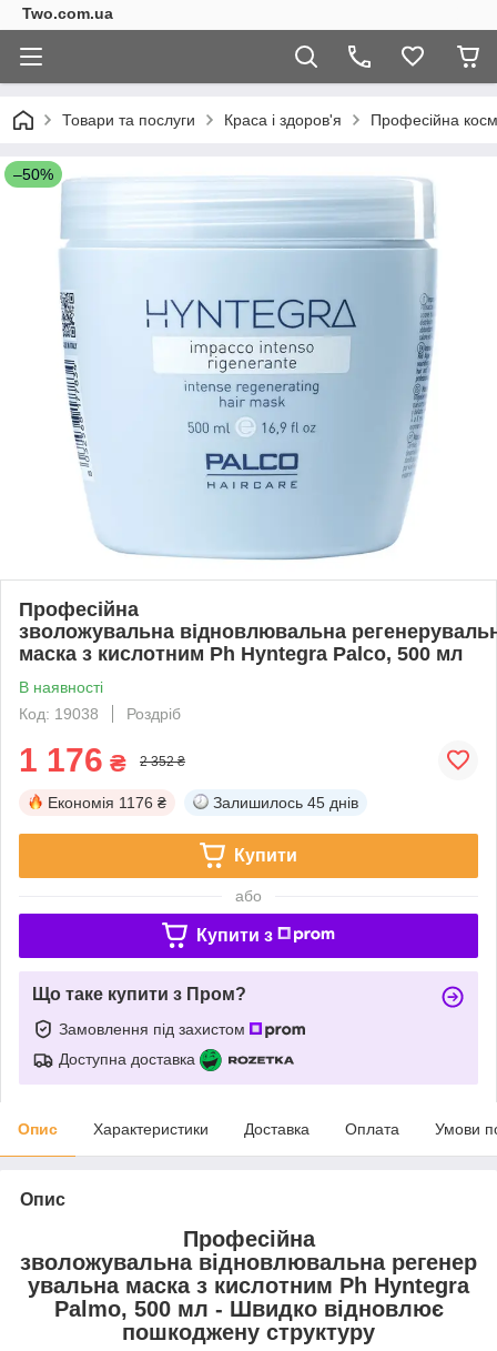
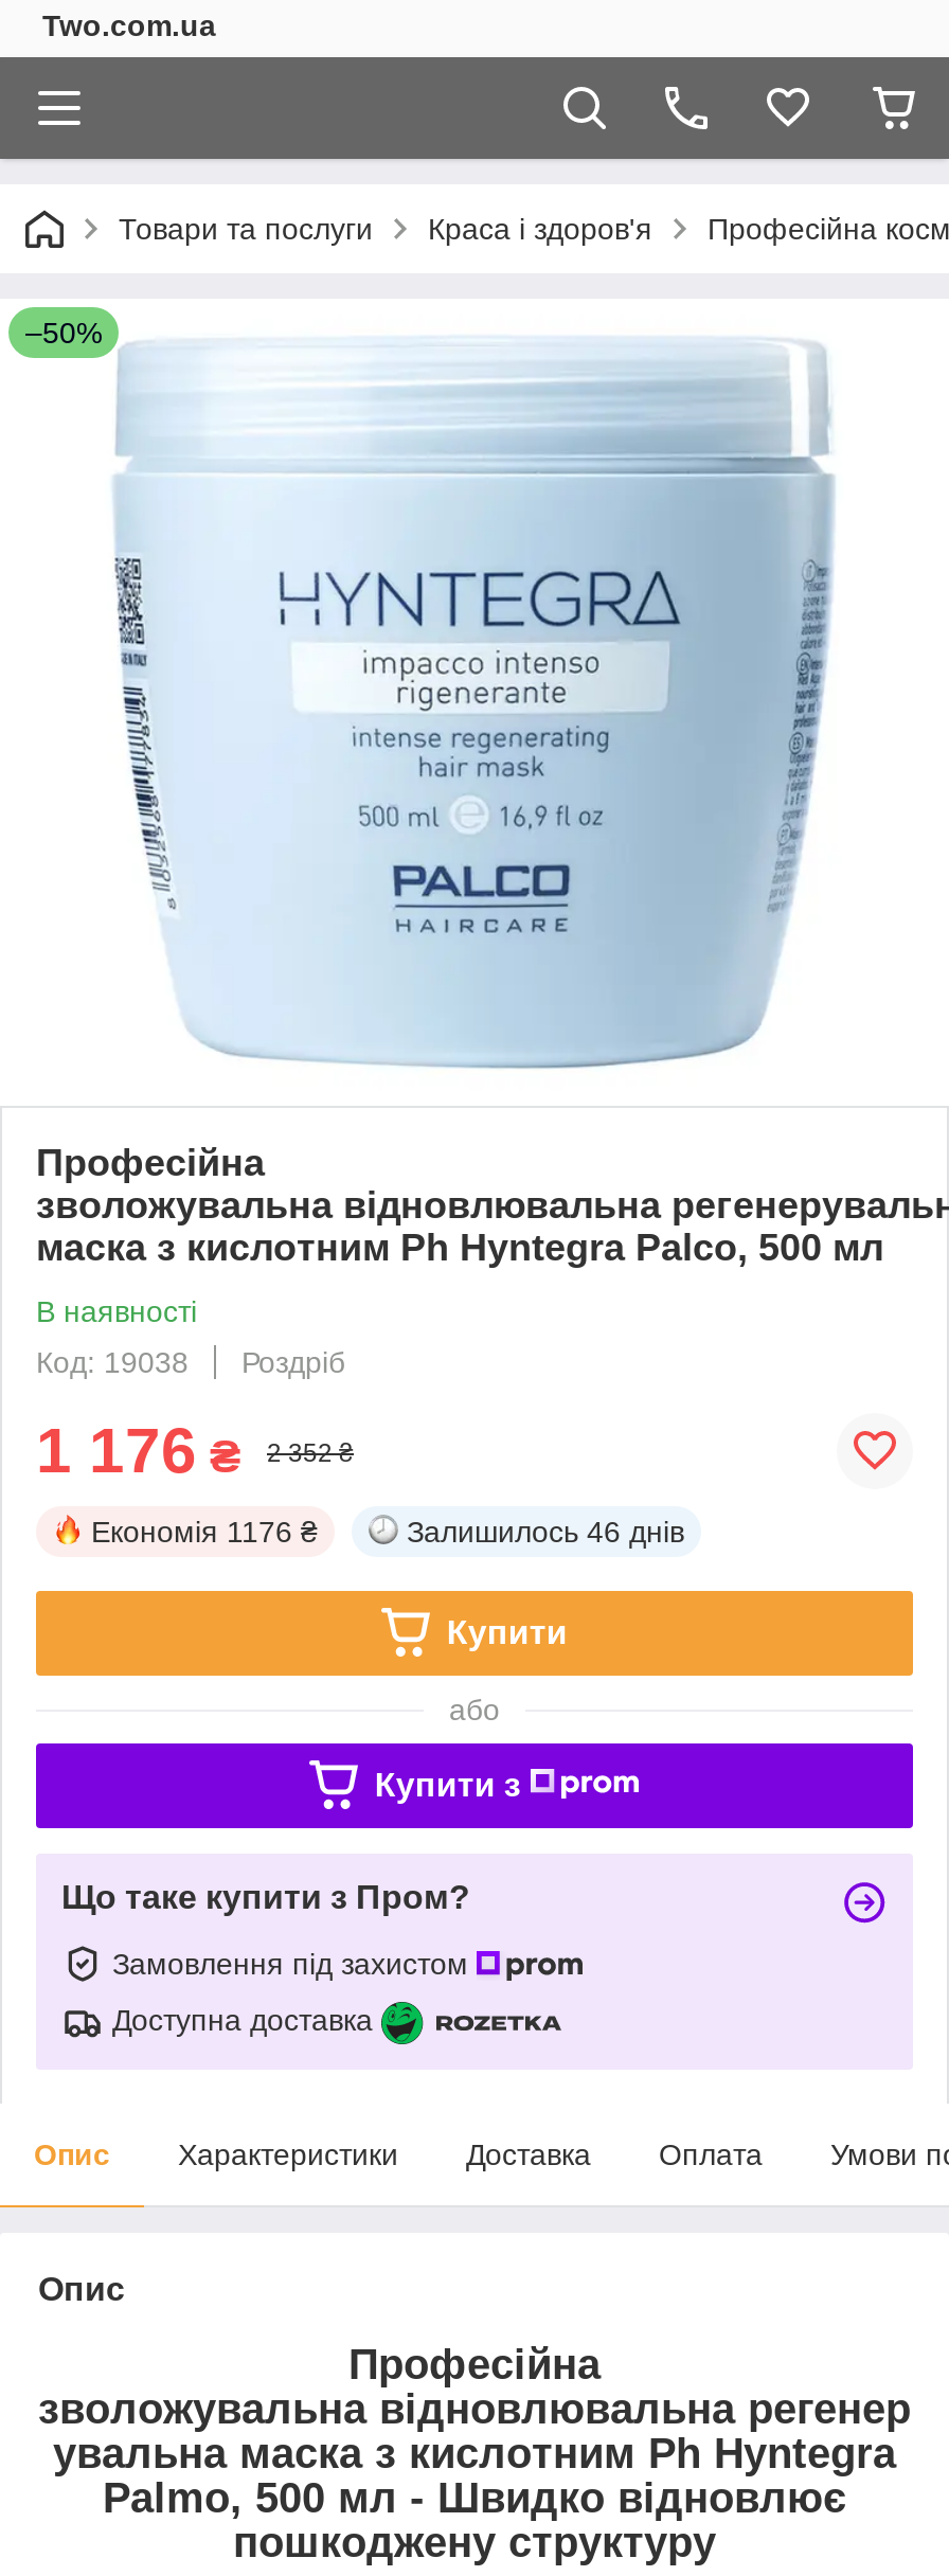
- Залишилось 45 днів
+ Залишилось 46 днів
